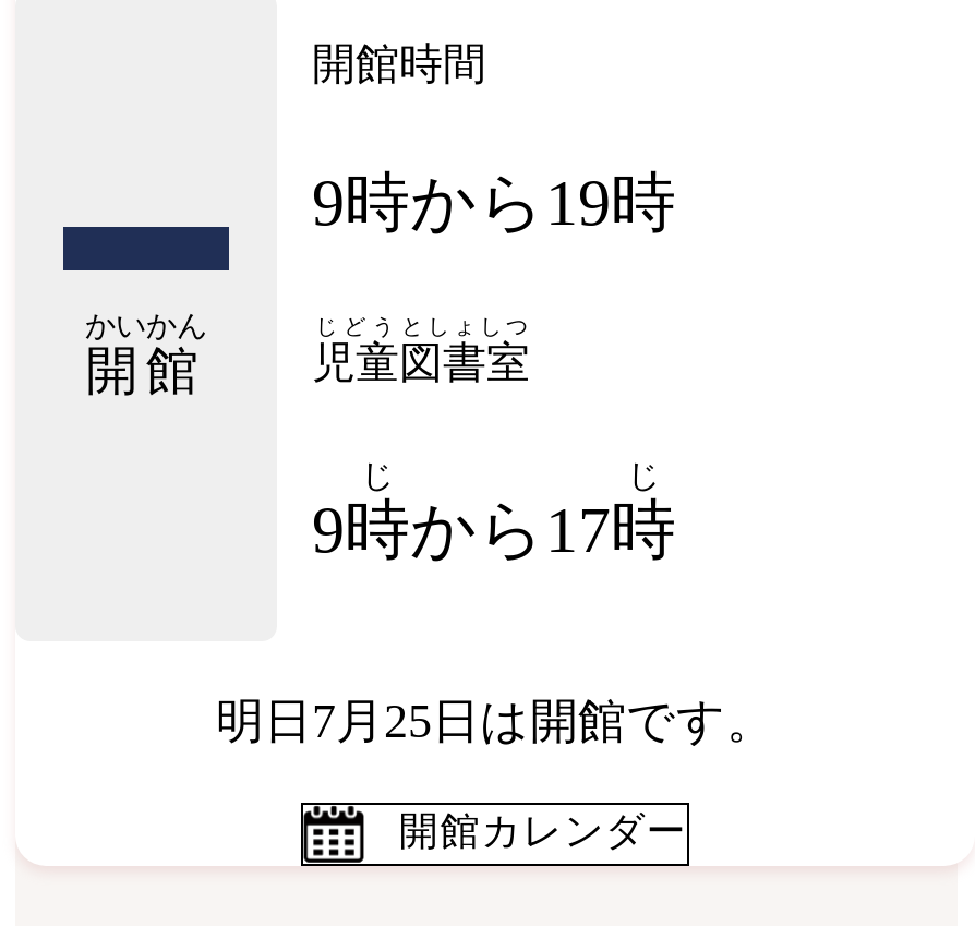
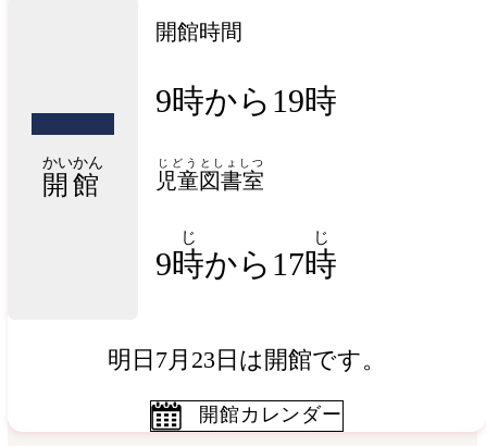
- 明日7月25日は開館です。
+ 明日7月23日は開館です。
